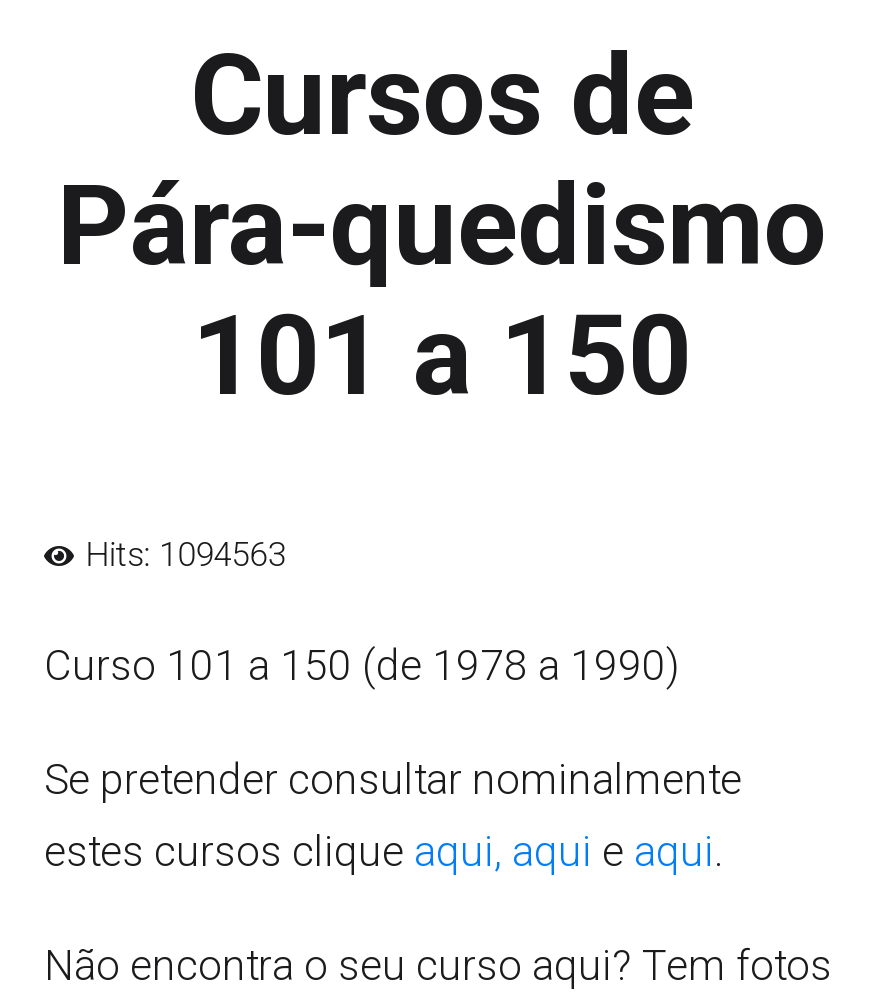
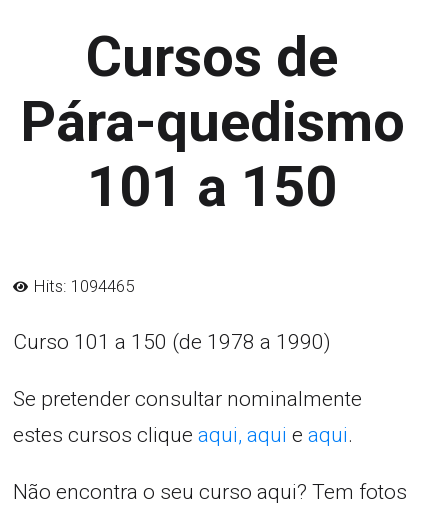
- Hits: 1094563
+ Hits: 1094465
